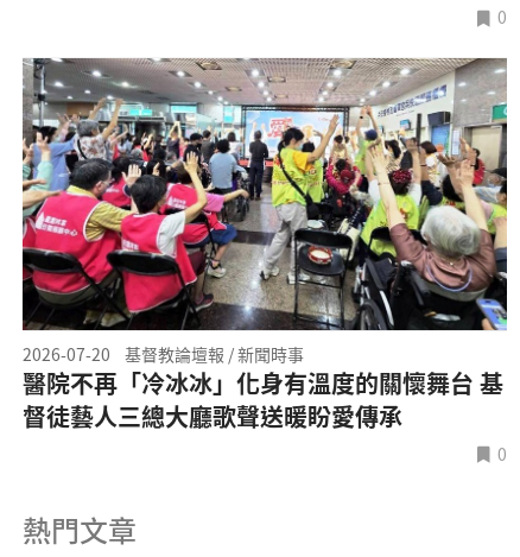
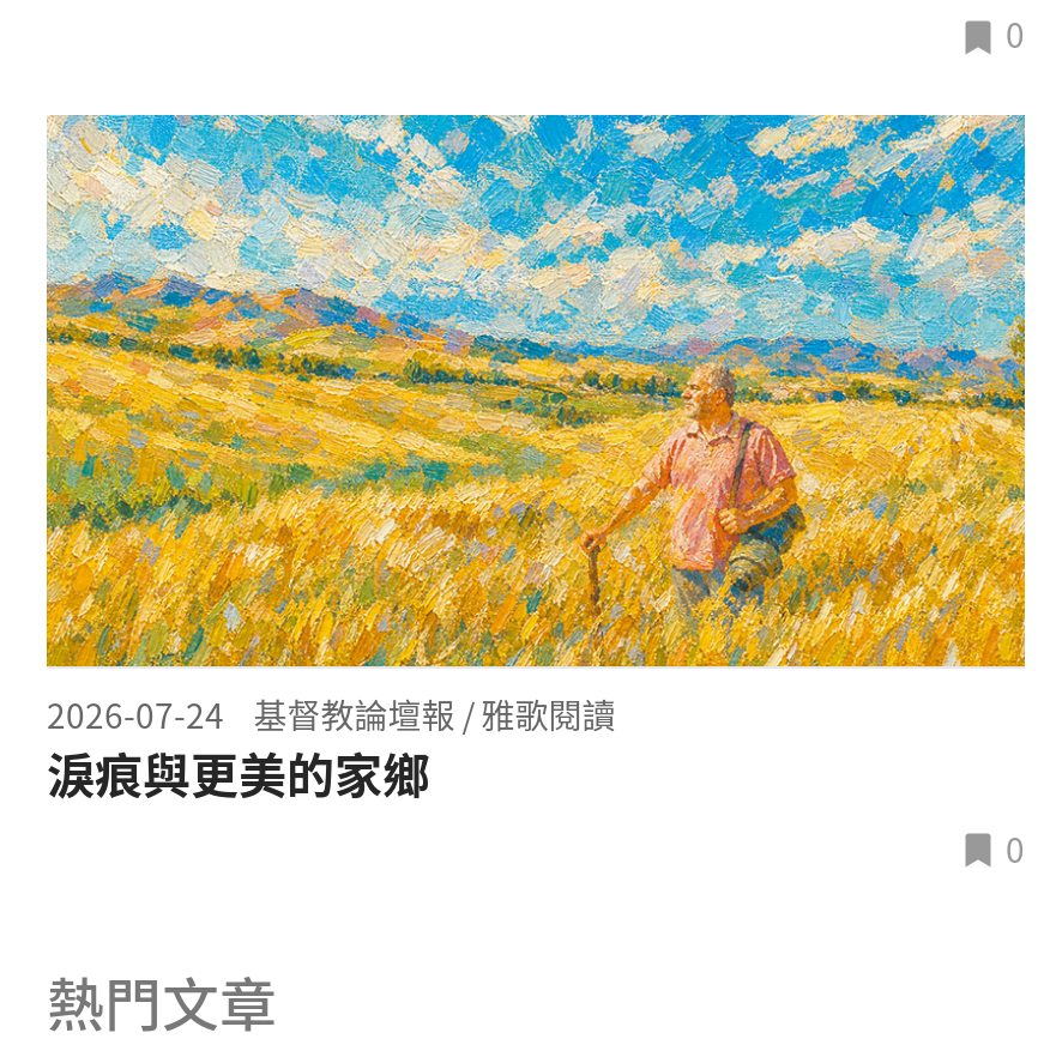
- [image]
- 2026-07-20 基督教論壇報 / 新聞時事
- 醫院不再「冷冰冰」化身有溫度的關懷舞台 基
- 督徒藝人三總大廳歌聲送暖盼愛傳承
+ [image]
+ 2026-07-24 基督教論壇報 / 雅歌閱讀
+ 淚痕與更美的家鄉
